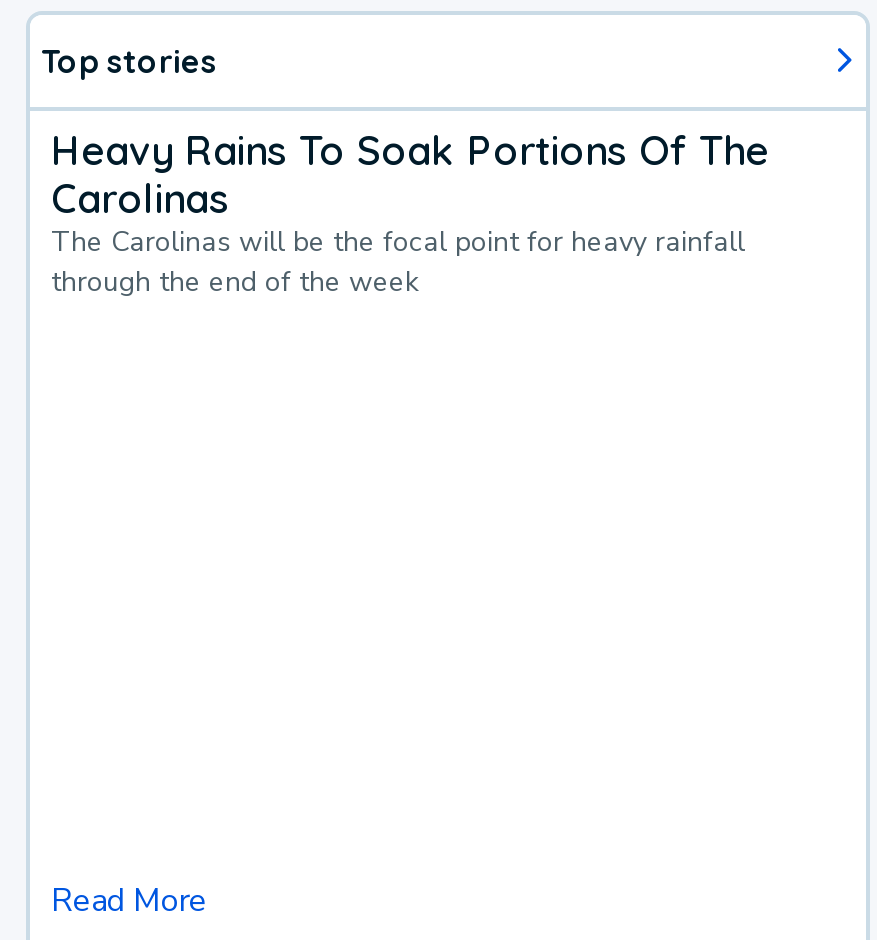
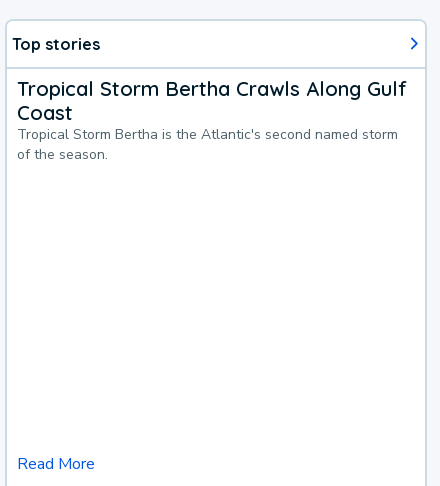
- Heavy Rains To Soak Portions Of The
- Carolinas
- The Carolinas will be the focal point for heavy rainfall
- through the end of the week
+ Tropical Storm Bertha Crawls Along Gulf
+ Coast
+ Tropical Storm Bertha is the Atlantic's second named storm
+ of the season.
